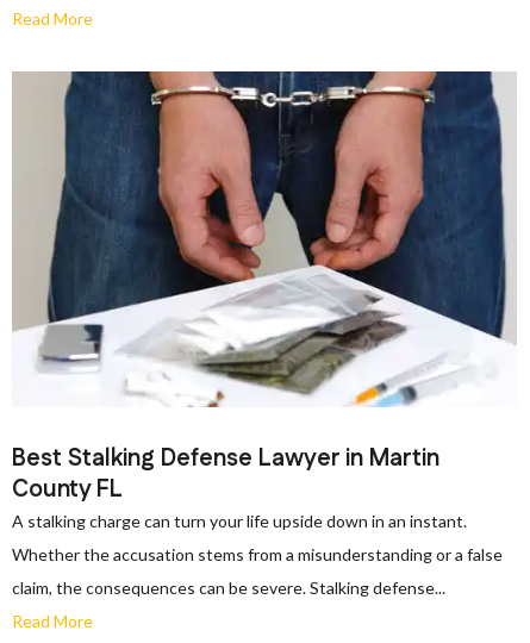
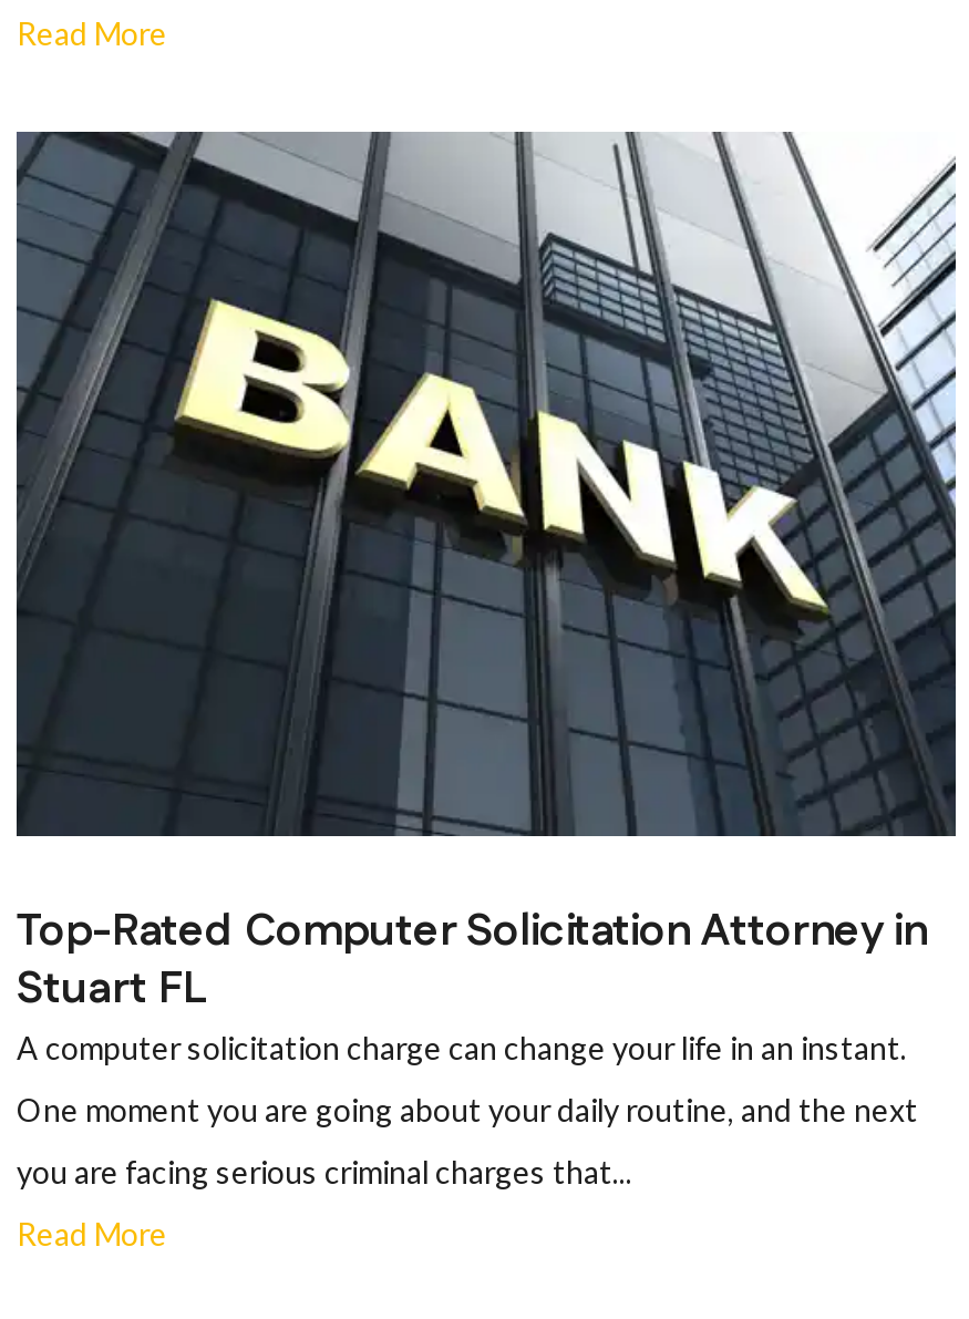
- [image]
- Best Stalking Defense Lawyer in Martin
- County FL
- A stalking charge can turn your life upside down in an instant.
+ [image]
+ Top-Rated Computer Solicitation Attorney in
+ Stuart FL
+ A computer solicitation charge can change your life in an instant.

- Whether the accusation stems from a misunderstanding or a false
+ One moment you are going about your daily routine, and the next

- claim, the consequences can be severe. Stalking defense...
+ you are facing serious criminal charges that...
